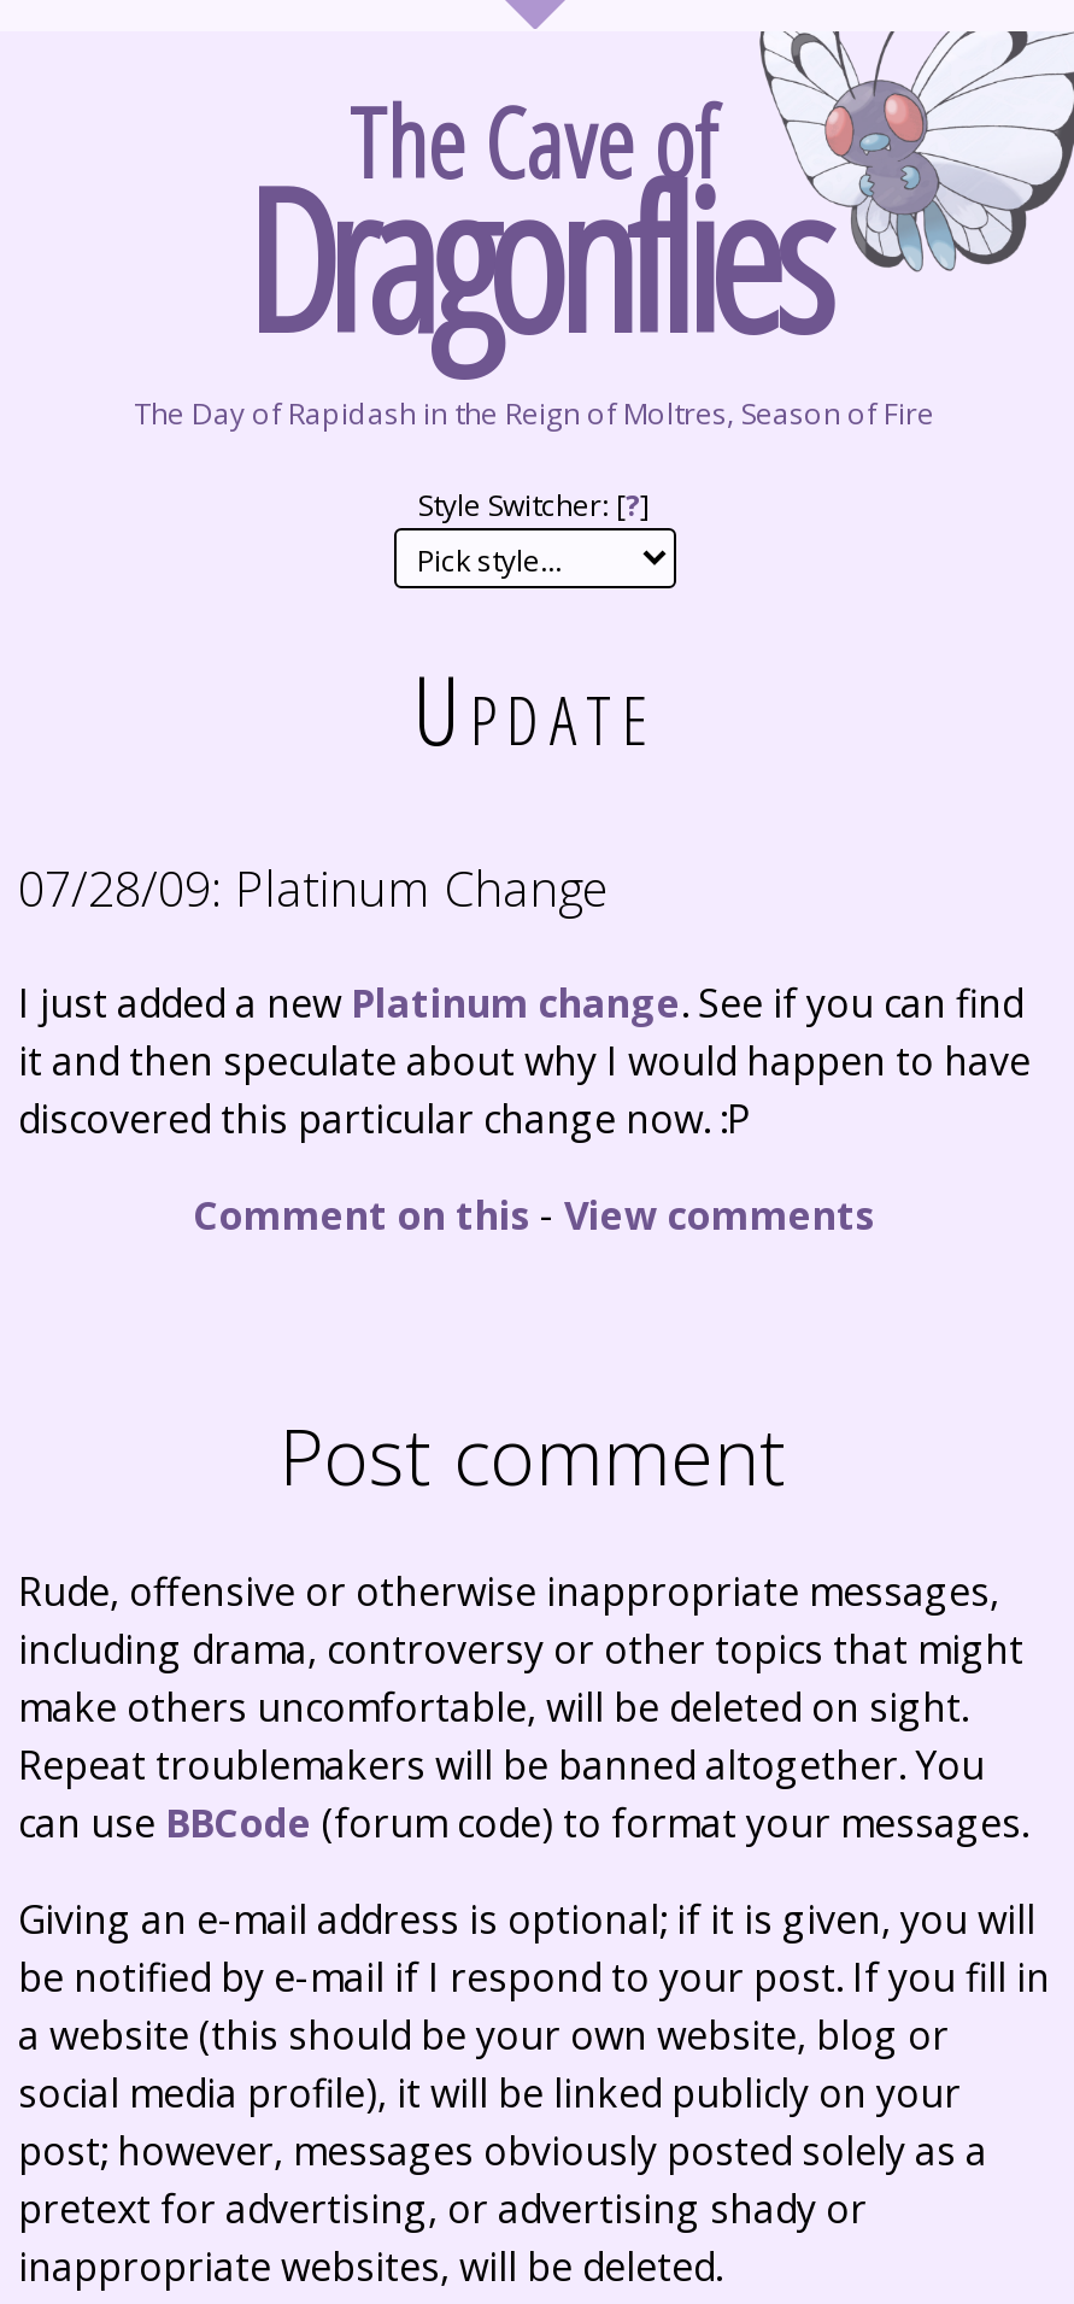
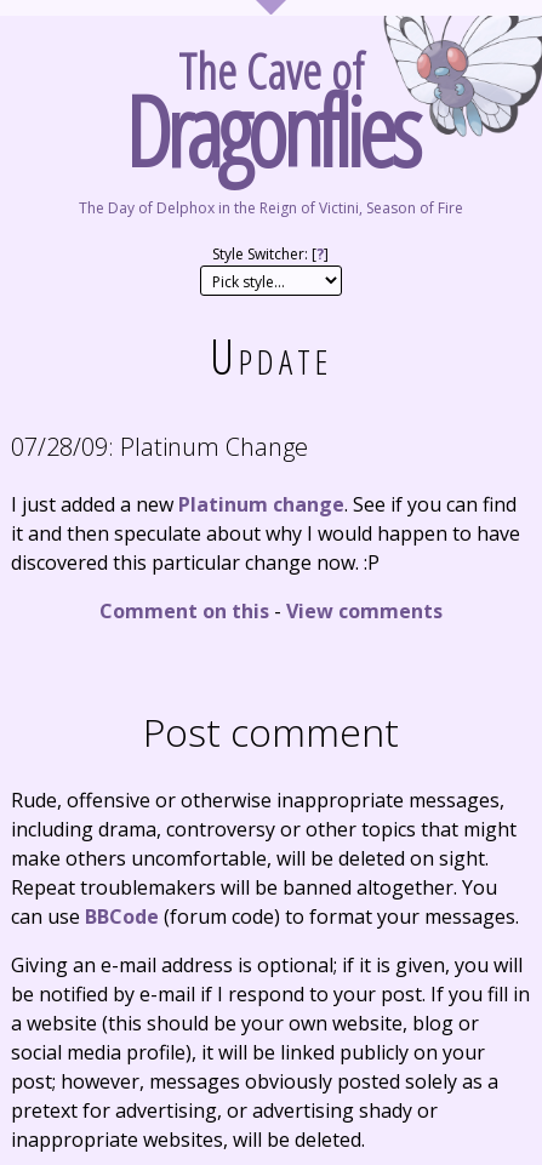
- The Day of Rapidash in the Reign of Moltres, Season of Fire
+ The Day of Delphox in the Reign of Victini, Season of Fire
